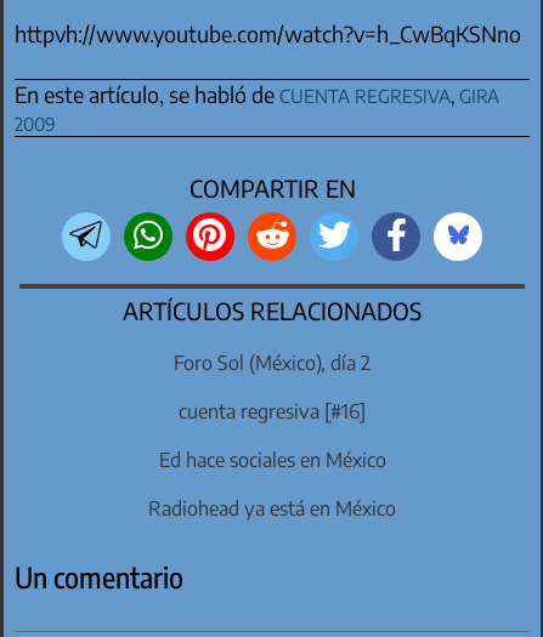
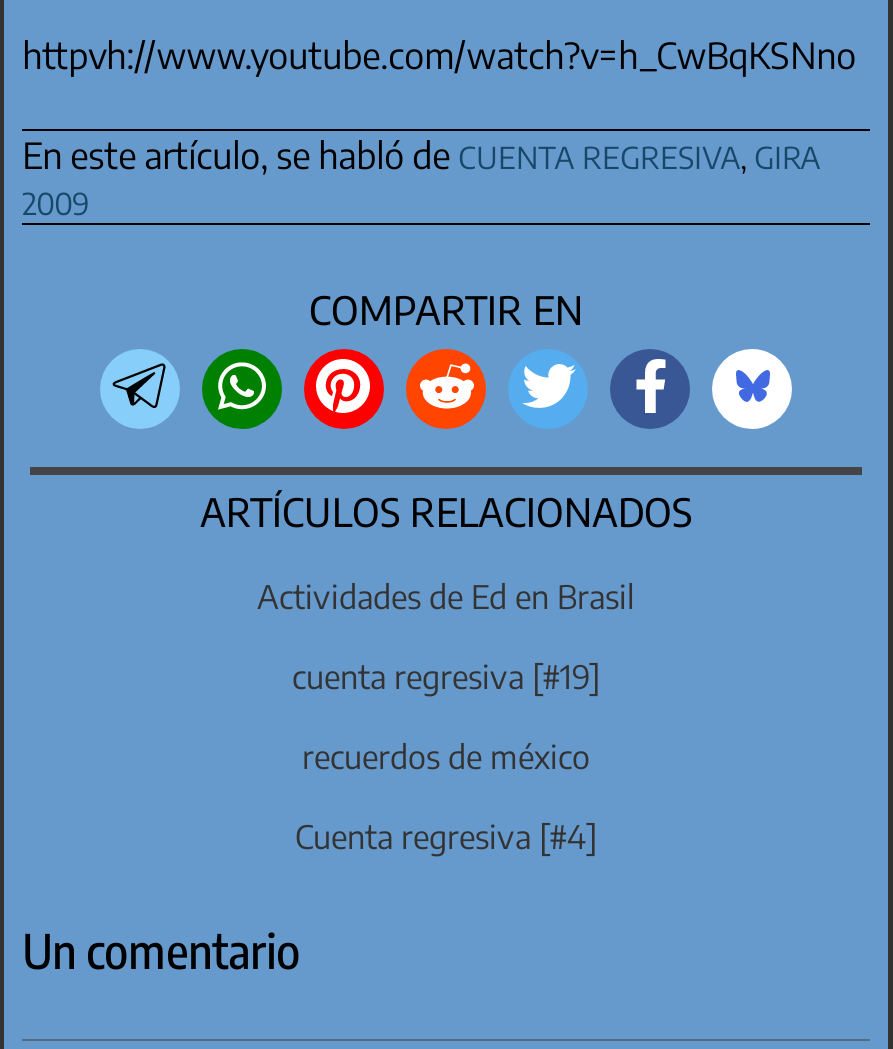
- Foro Sol (México), día 2
+ Actividades de Ed en Brasil

- cuenta regresiva [#16]
+ cuenta regresiva [#19]

- Ed hace sociales en México
+ recuerdos de méxico

- Radiohead ya está en México
+ Cuenta regresiva [#4]
